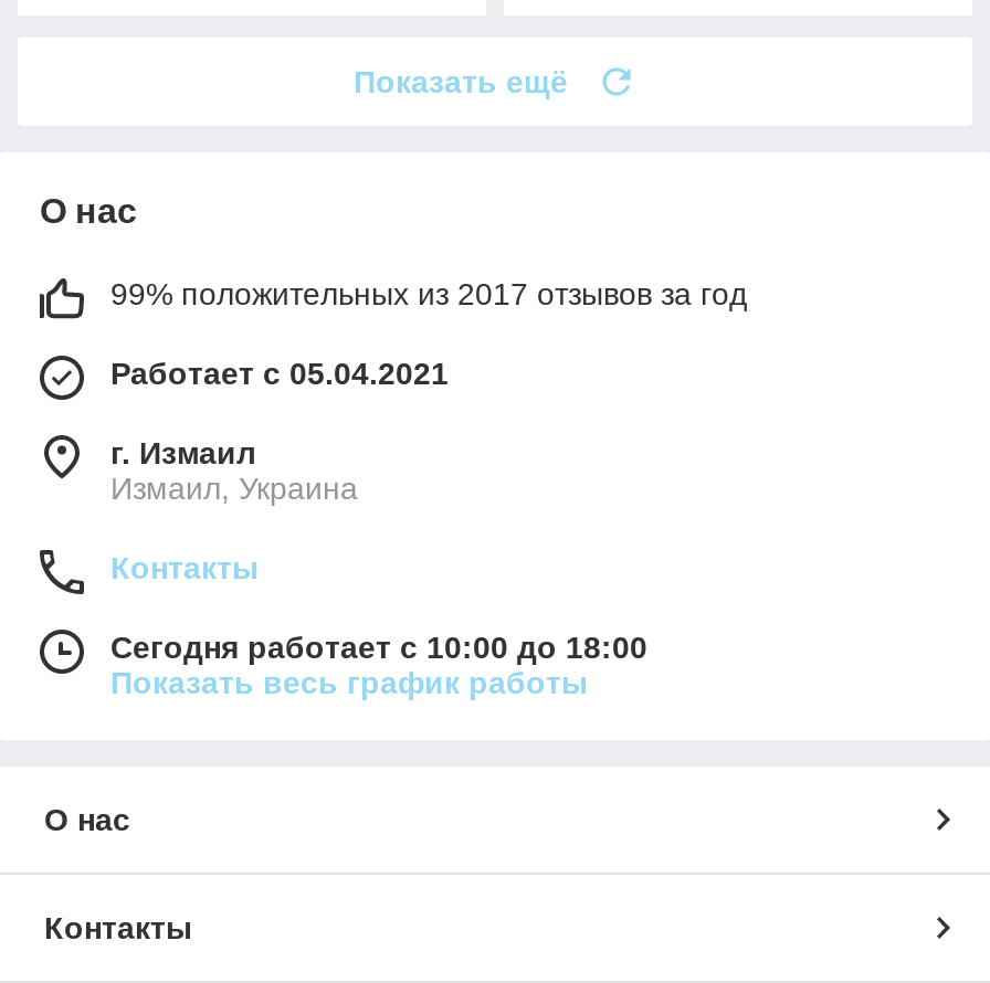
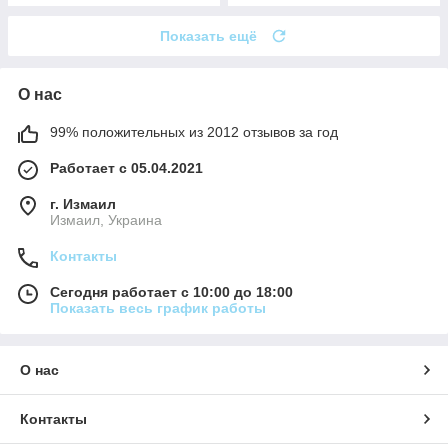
- 99% положительных из 2017 отзывов за год
+ 99% положительных из 2012 отзывов за год
